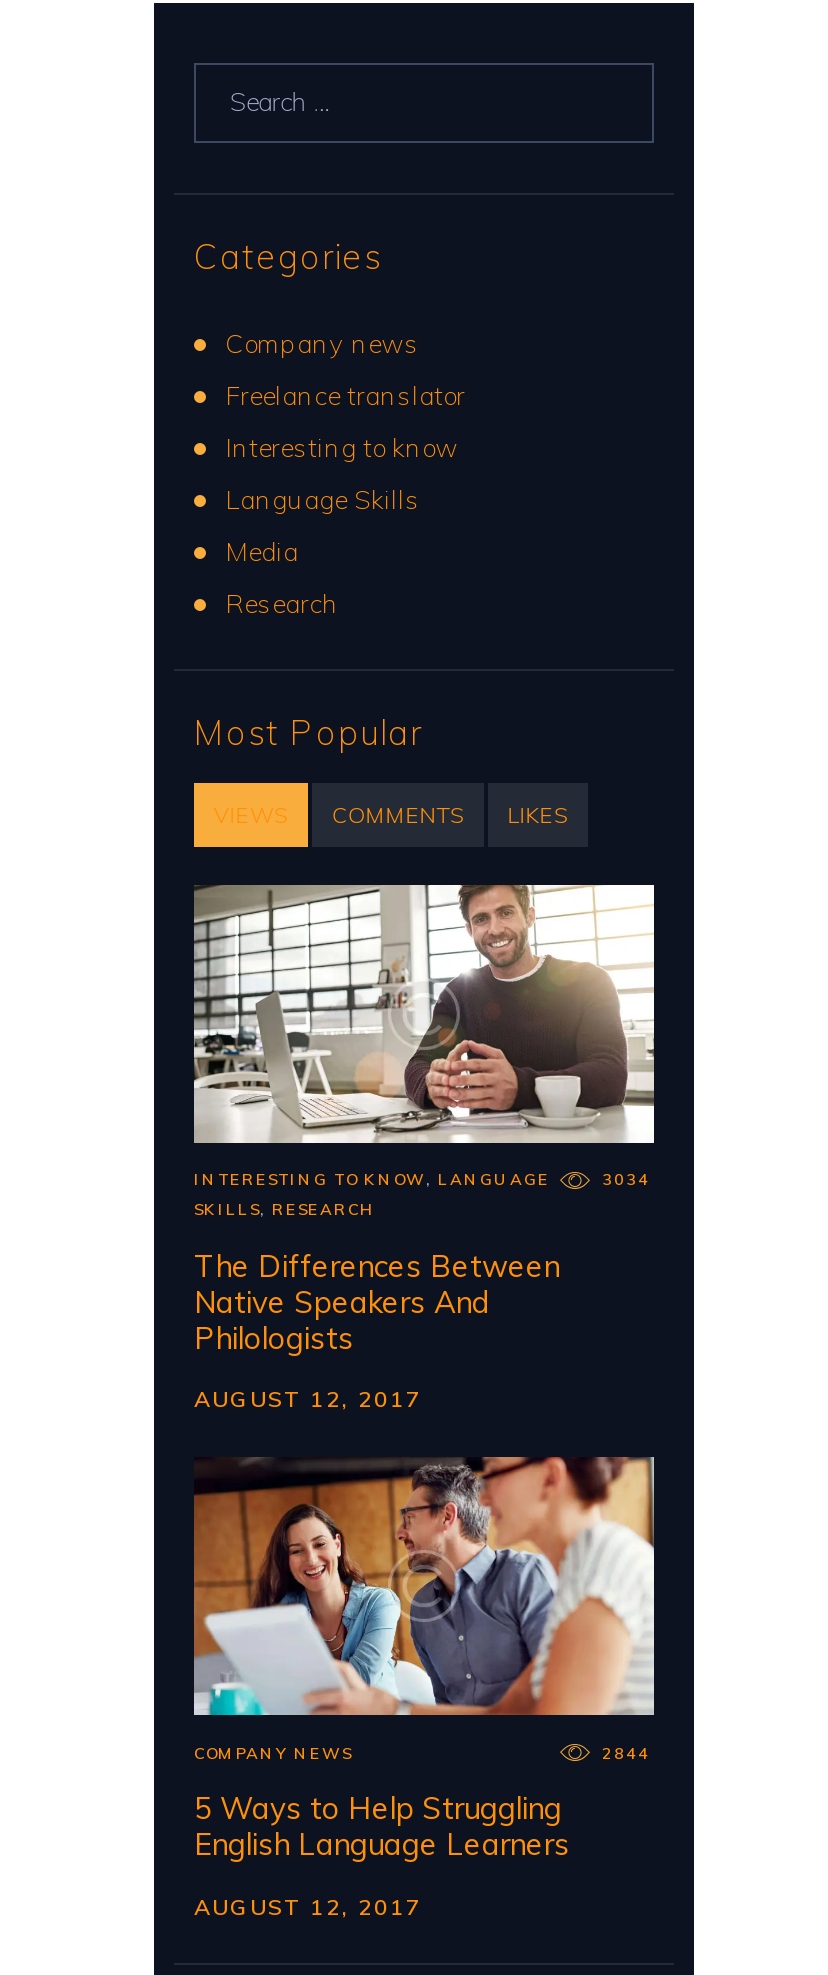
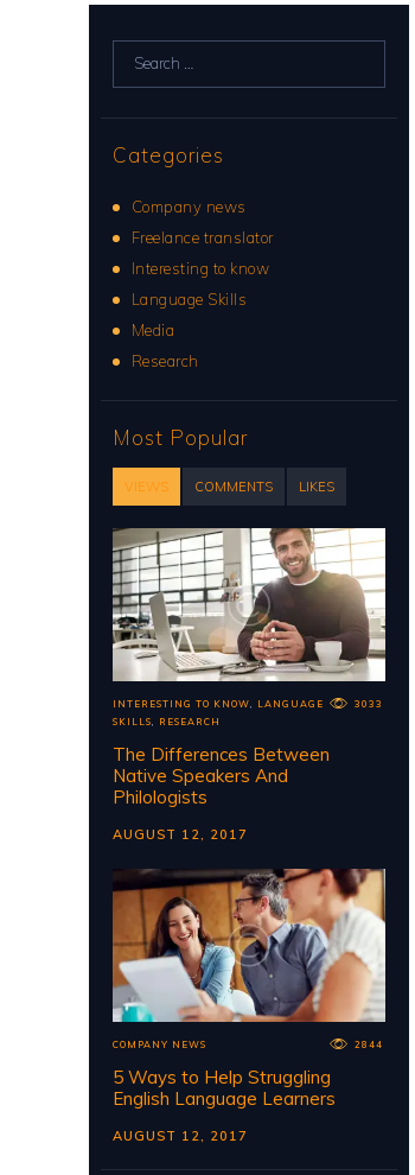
- 3034
+ 3033
